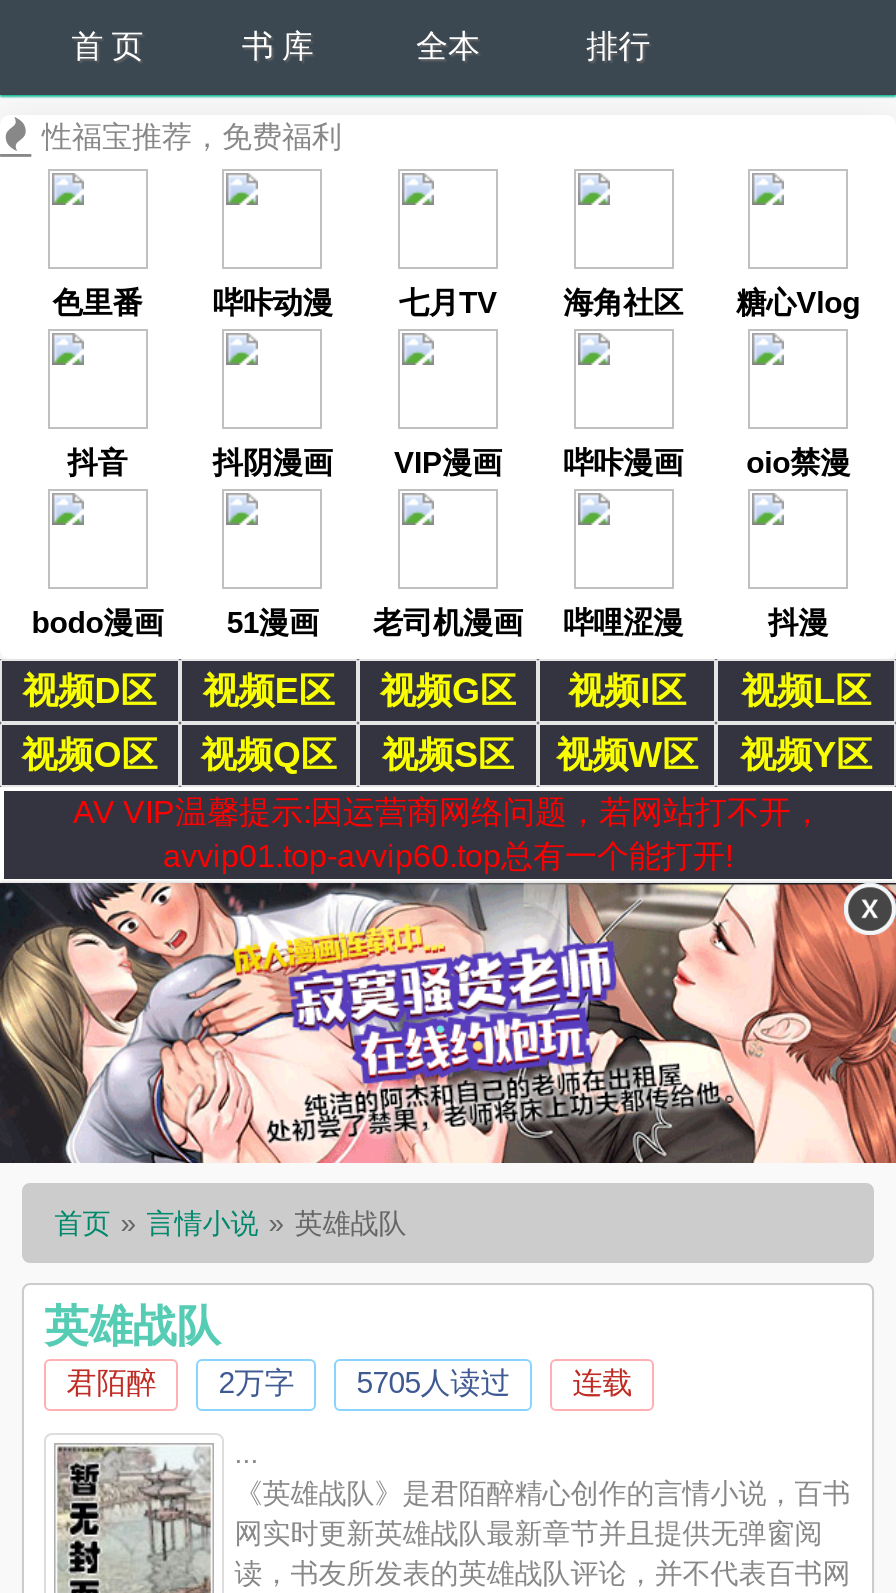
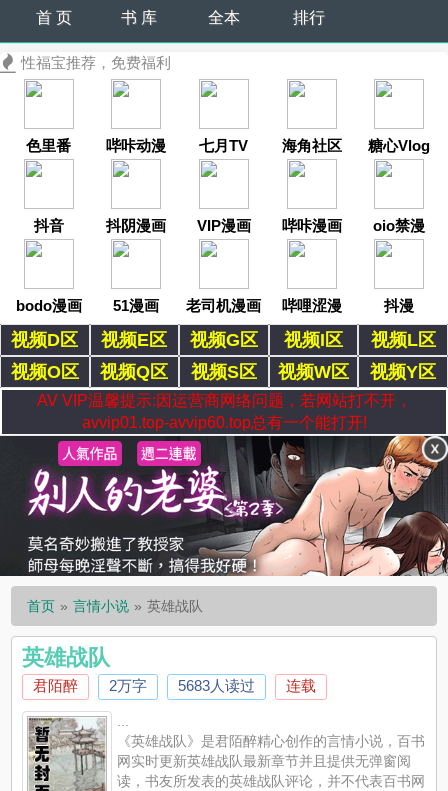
- [image]
+ [image]

- 君陌醉 2万字 5705人读过 连载
+ 君陌醉 2万字 5683人读过 连载
